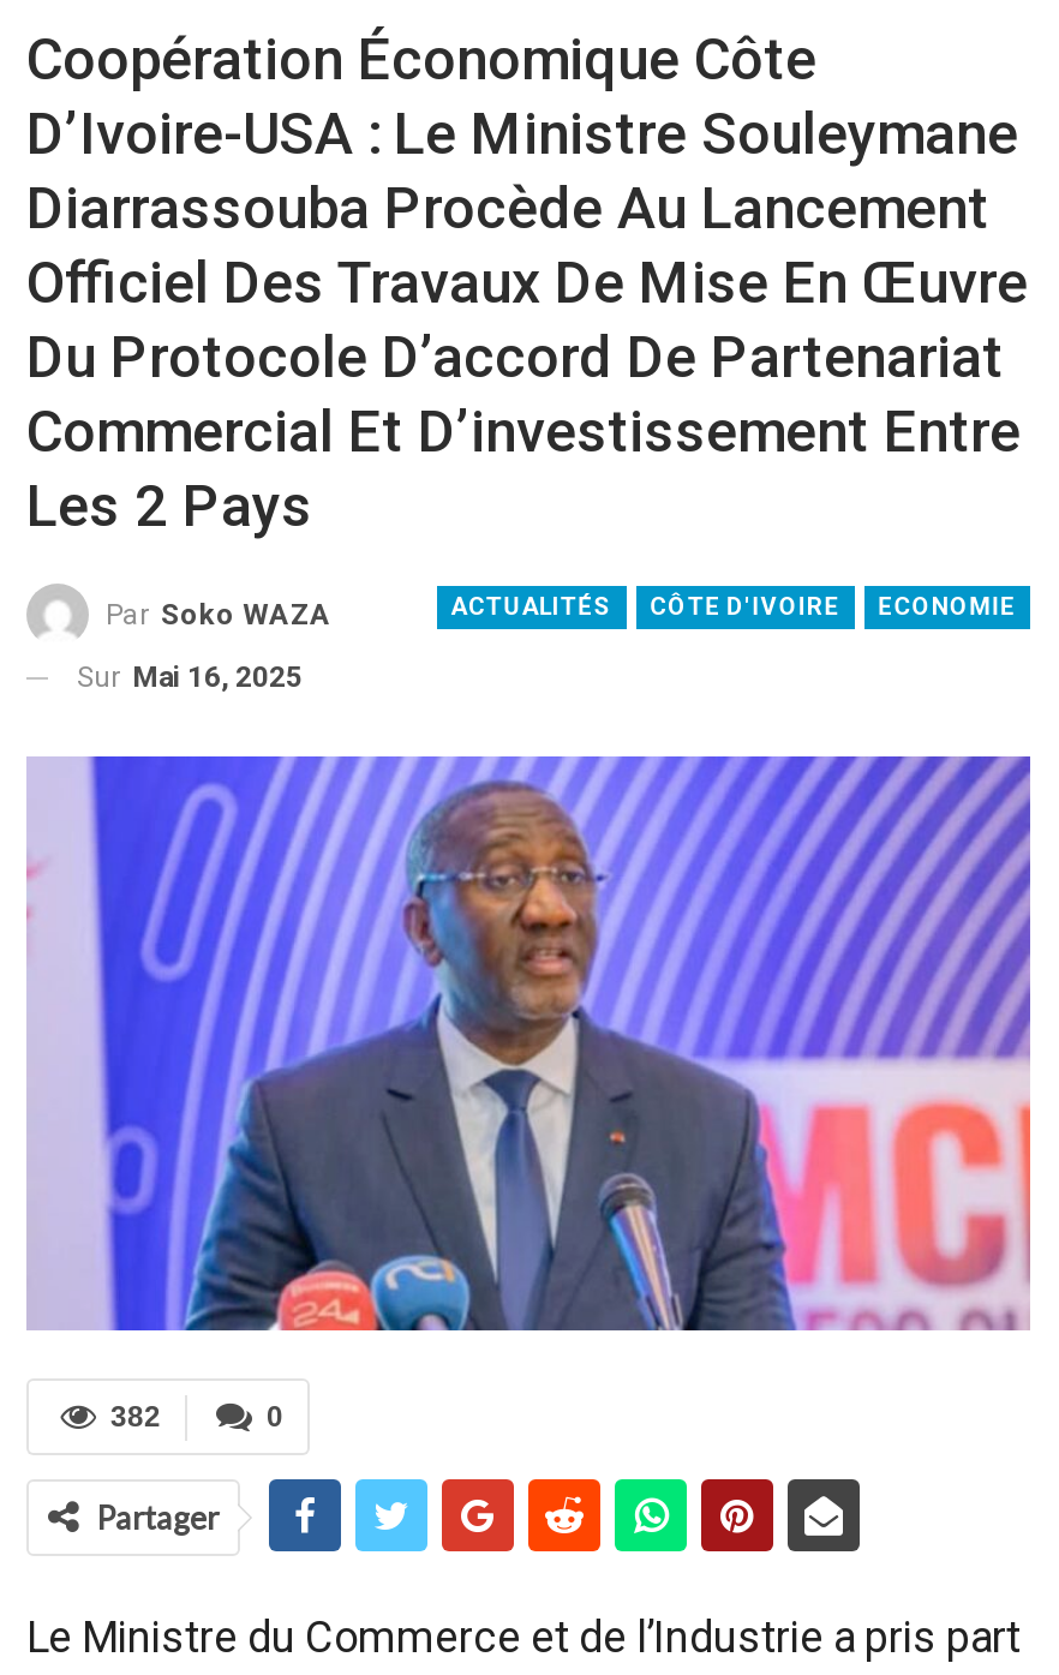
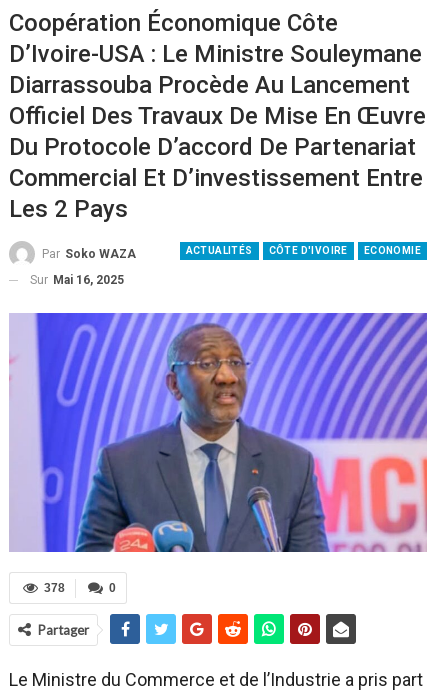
- 382
+ 378
